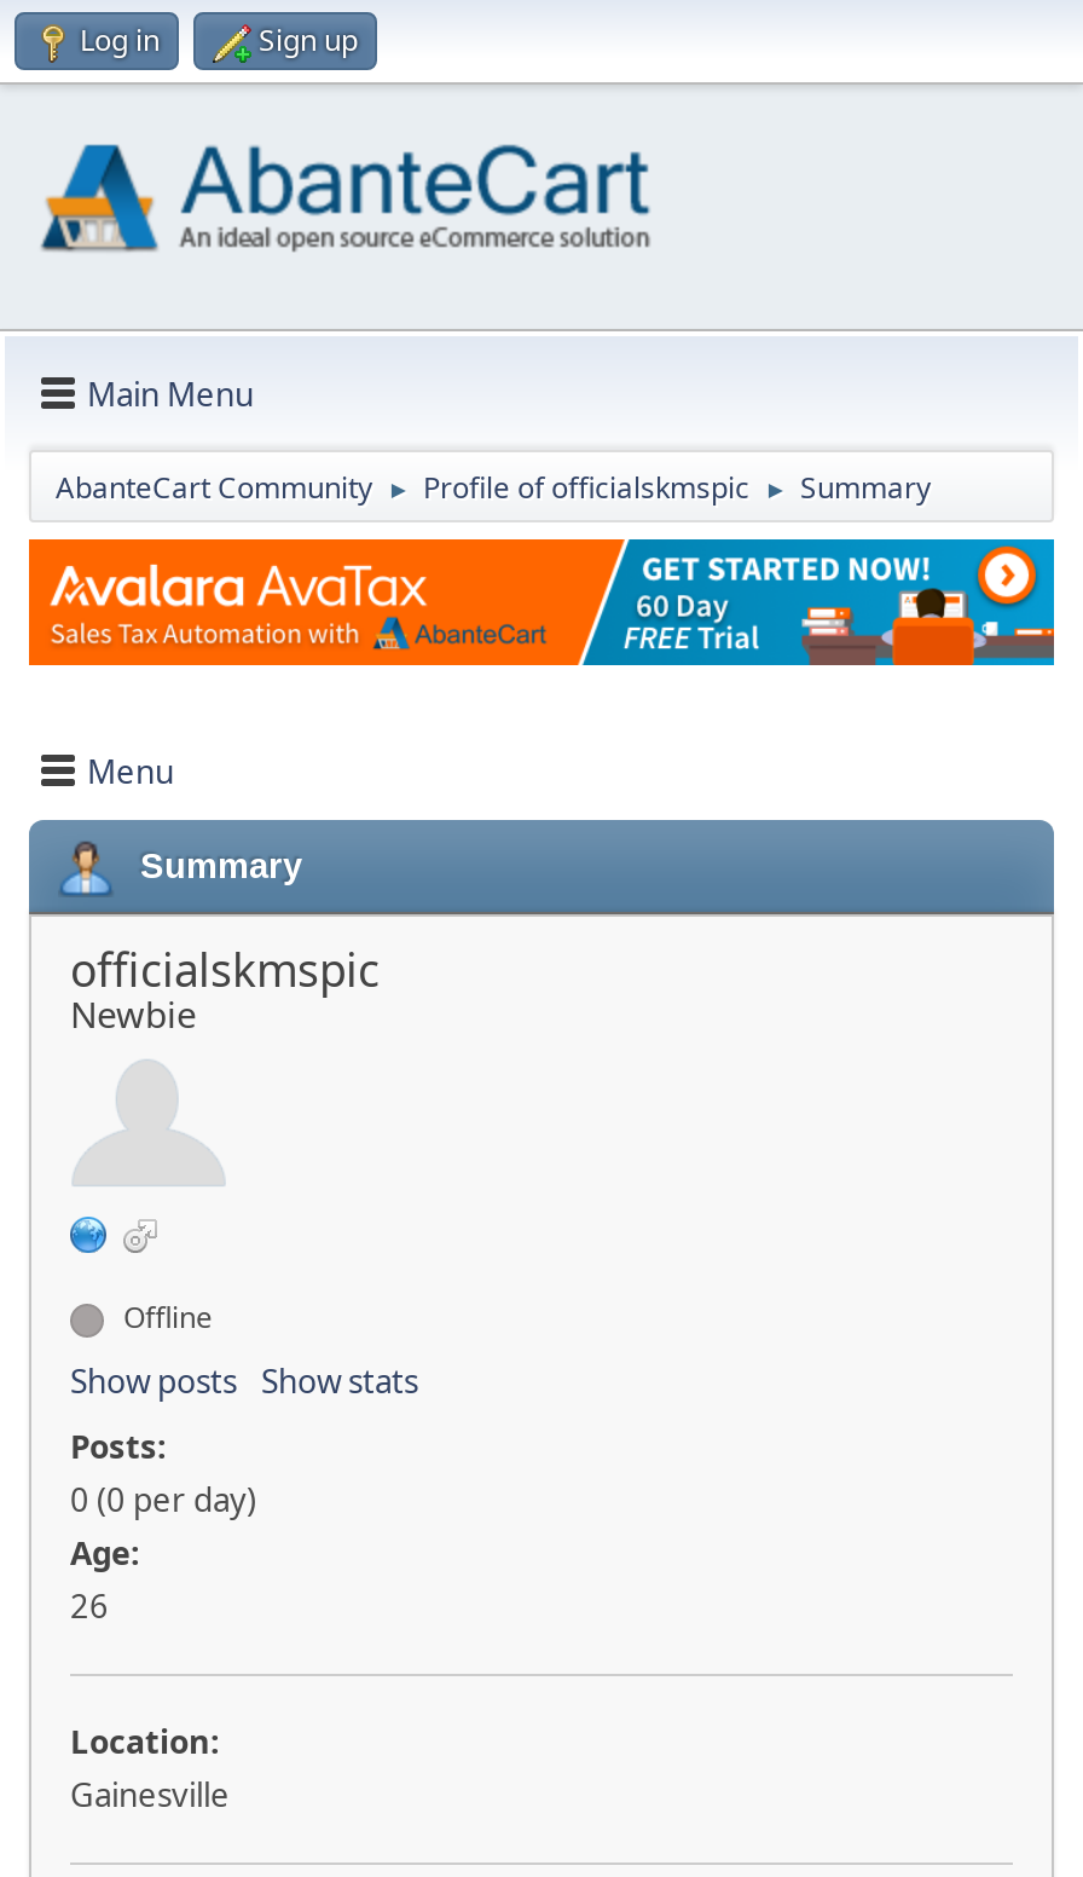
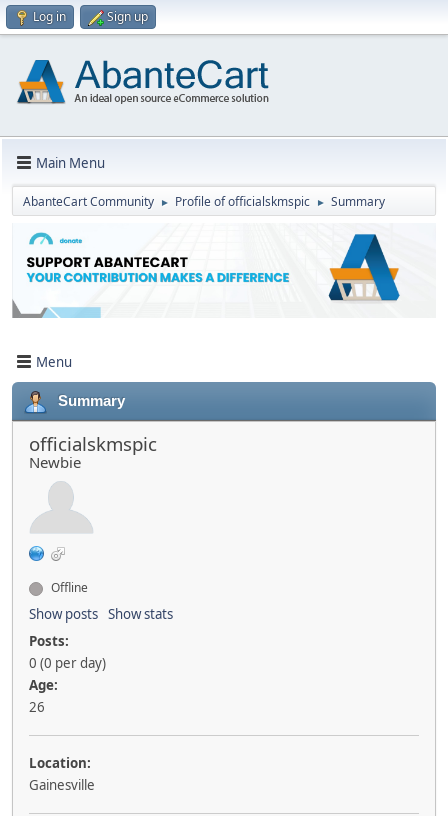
- [image]
+ [image]
